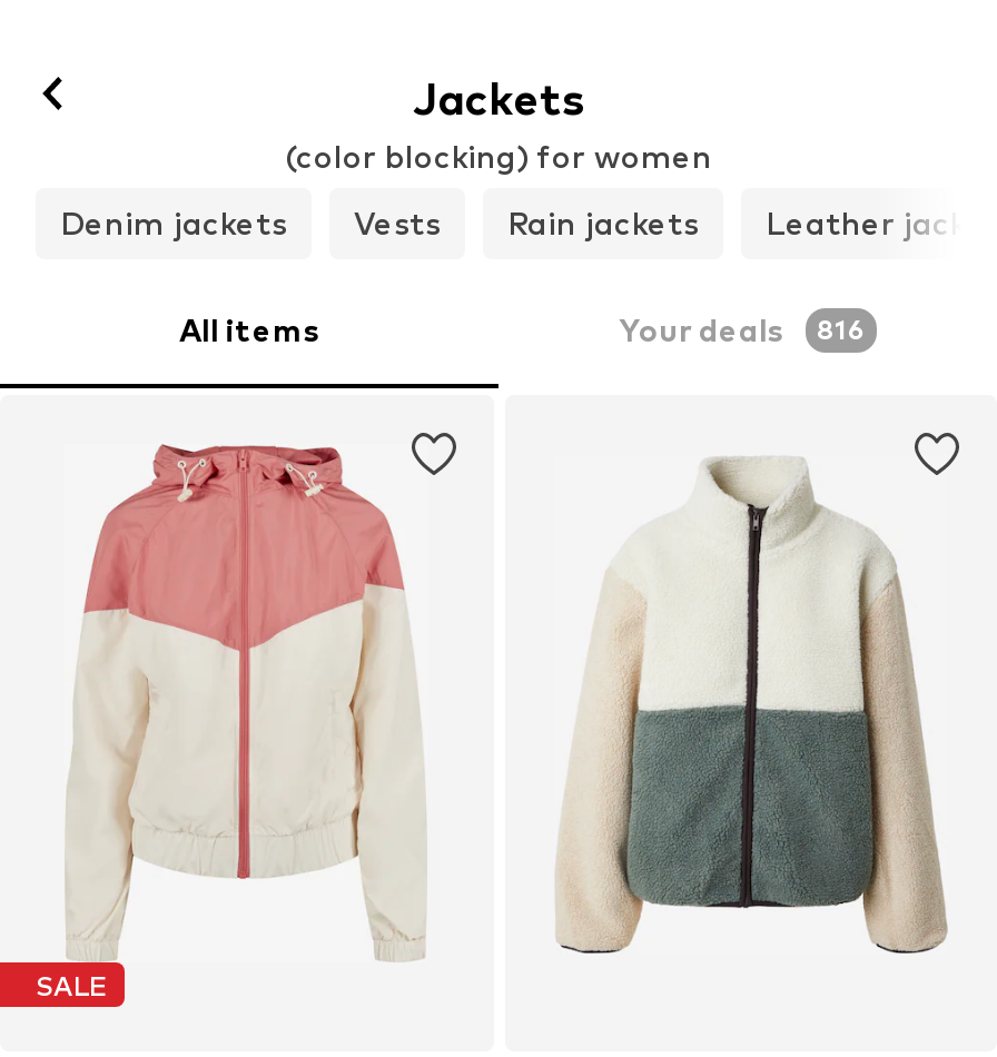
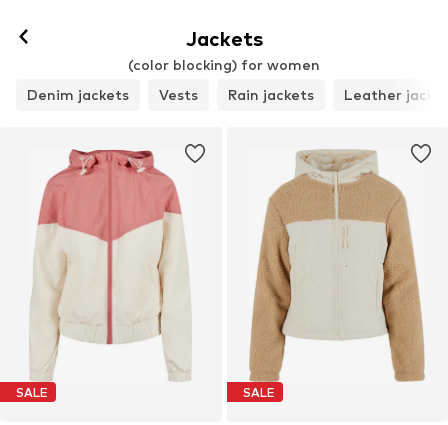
- All items
- Your deals
- 816

- [image]
+ [image]

+ SALE
